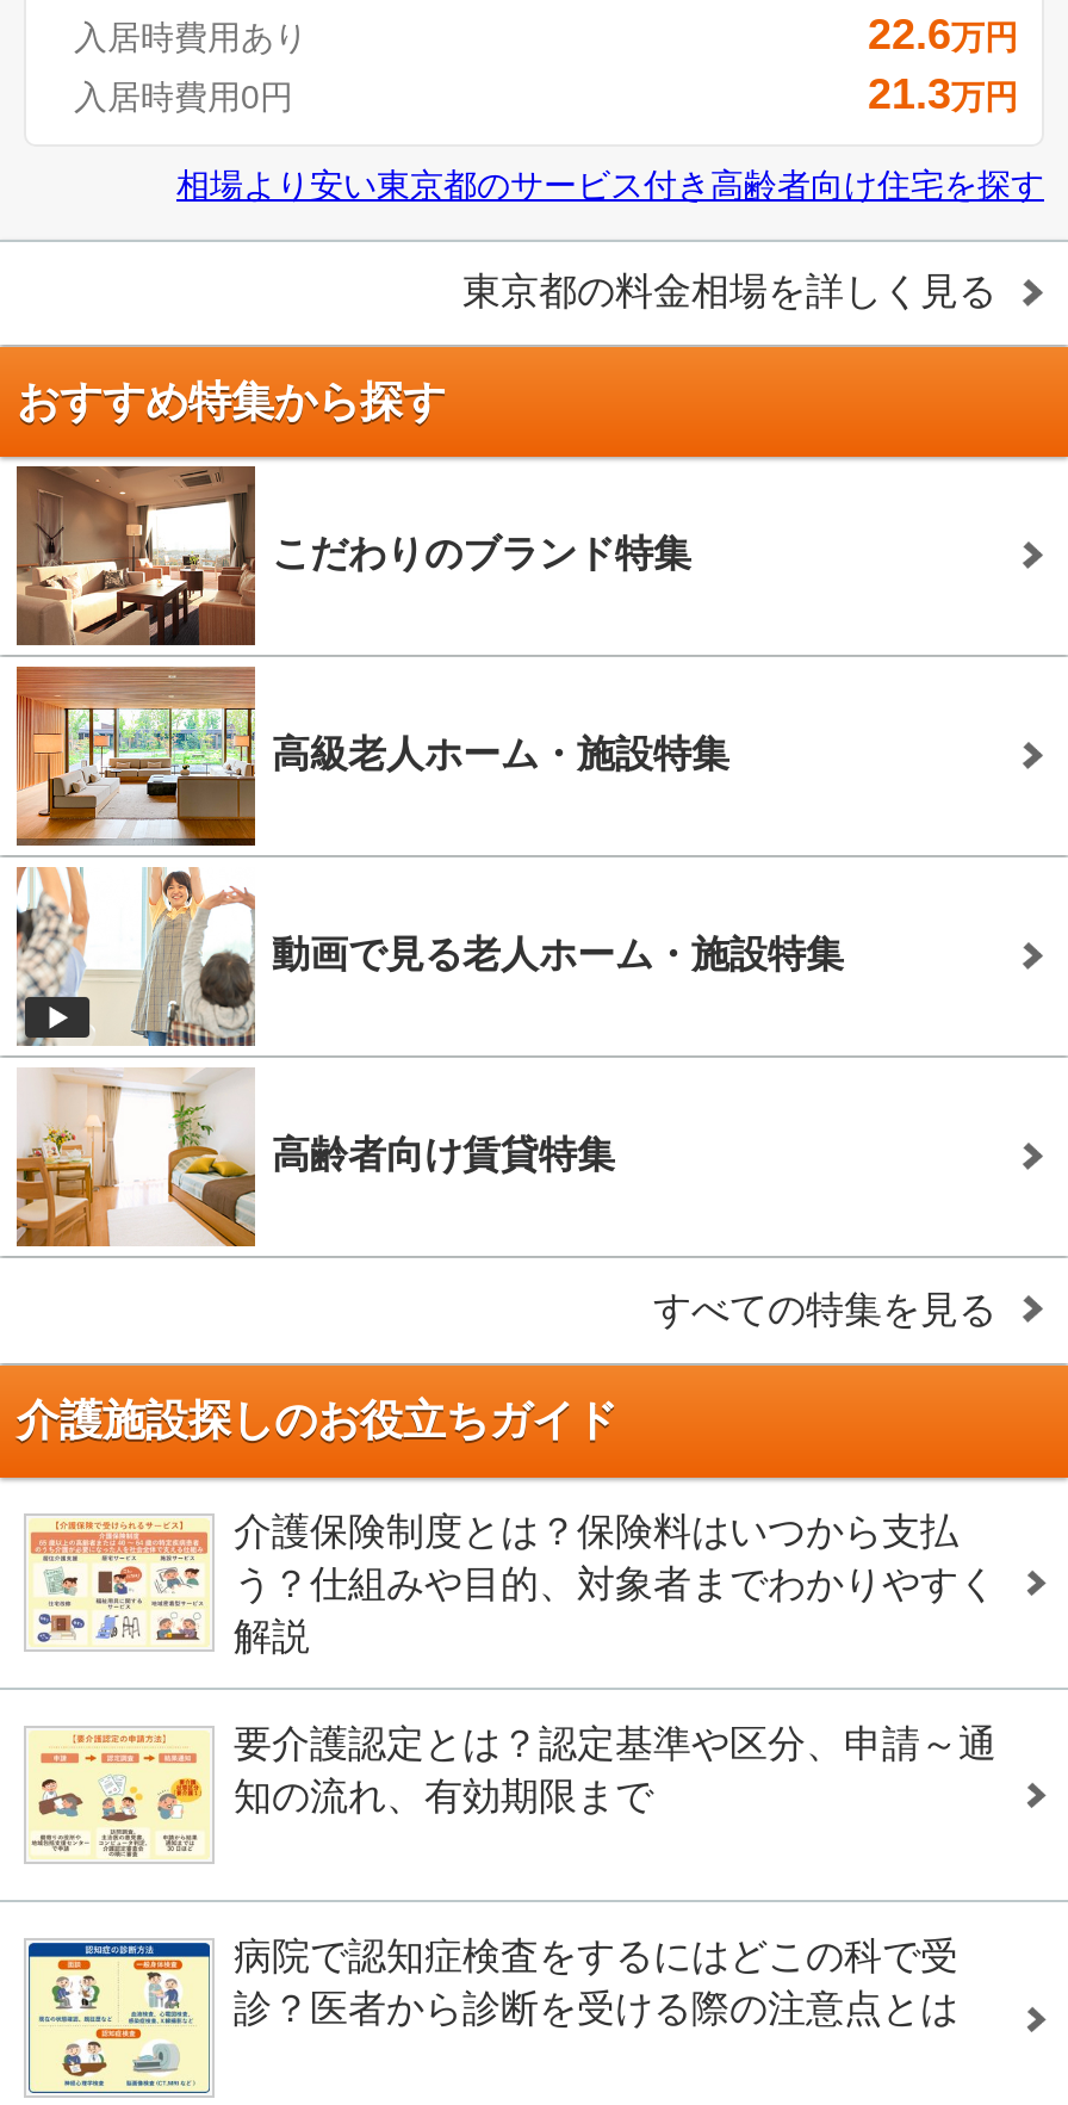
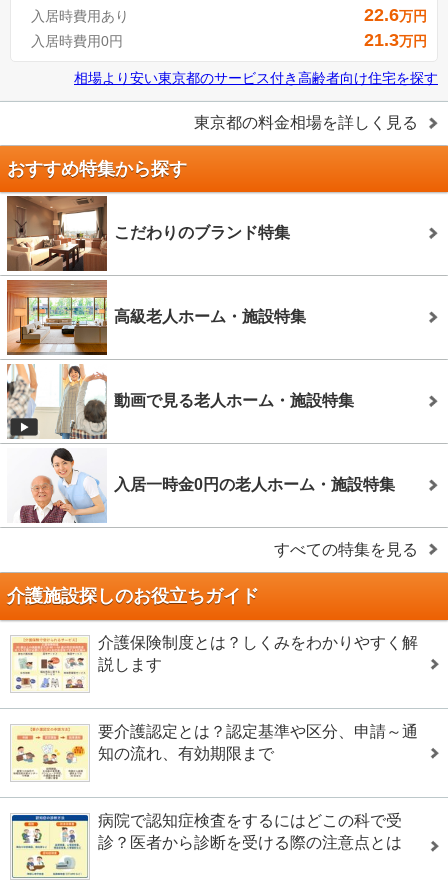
- [image]
- 高齢者向け賃貸特集
+ [image]
+ 入居一時金0円の老人ホーム・施設特集

- 介護保険制度とは？保険料はいつから支払
- う？仕組みや目的、対象者までわかりやすく
- 解説
+ 介護保険制度とは？しくみをわかりやすく解
+ 説します
